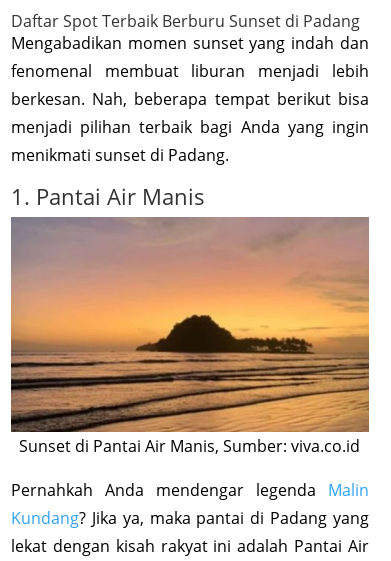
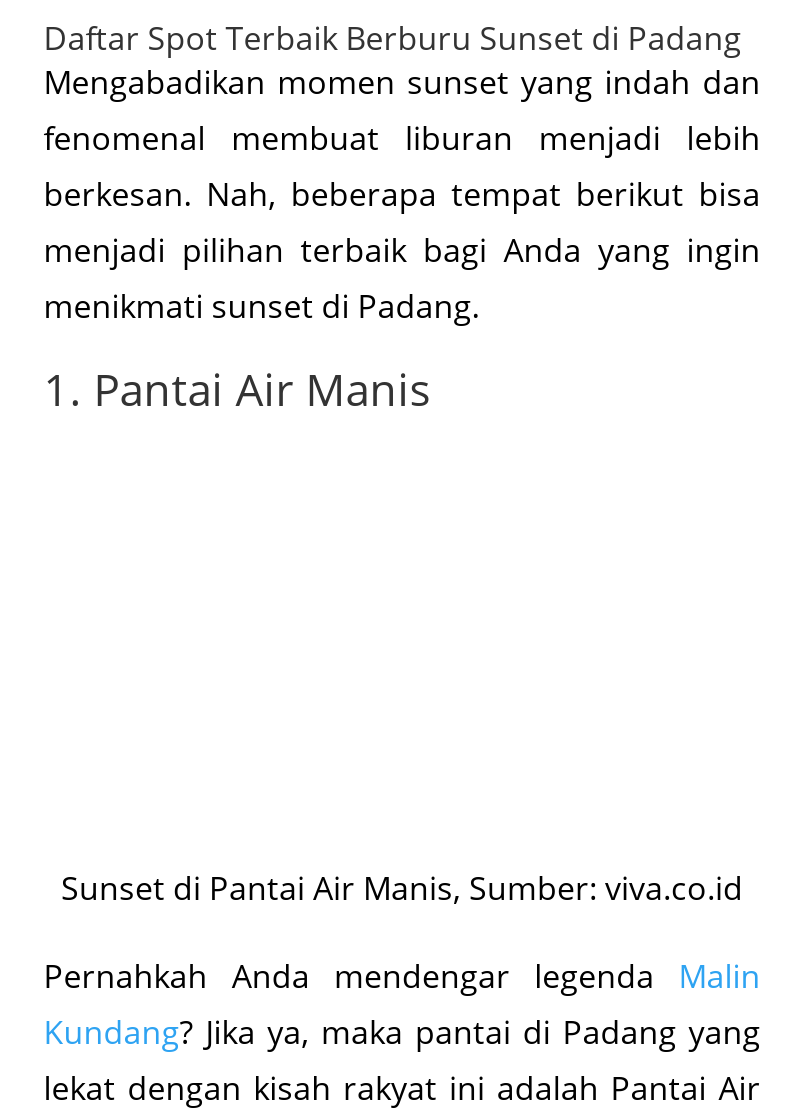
- [image]
